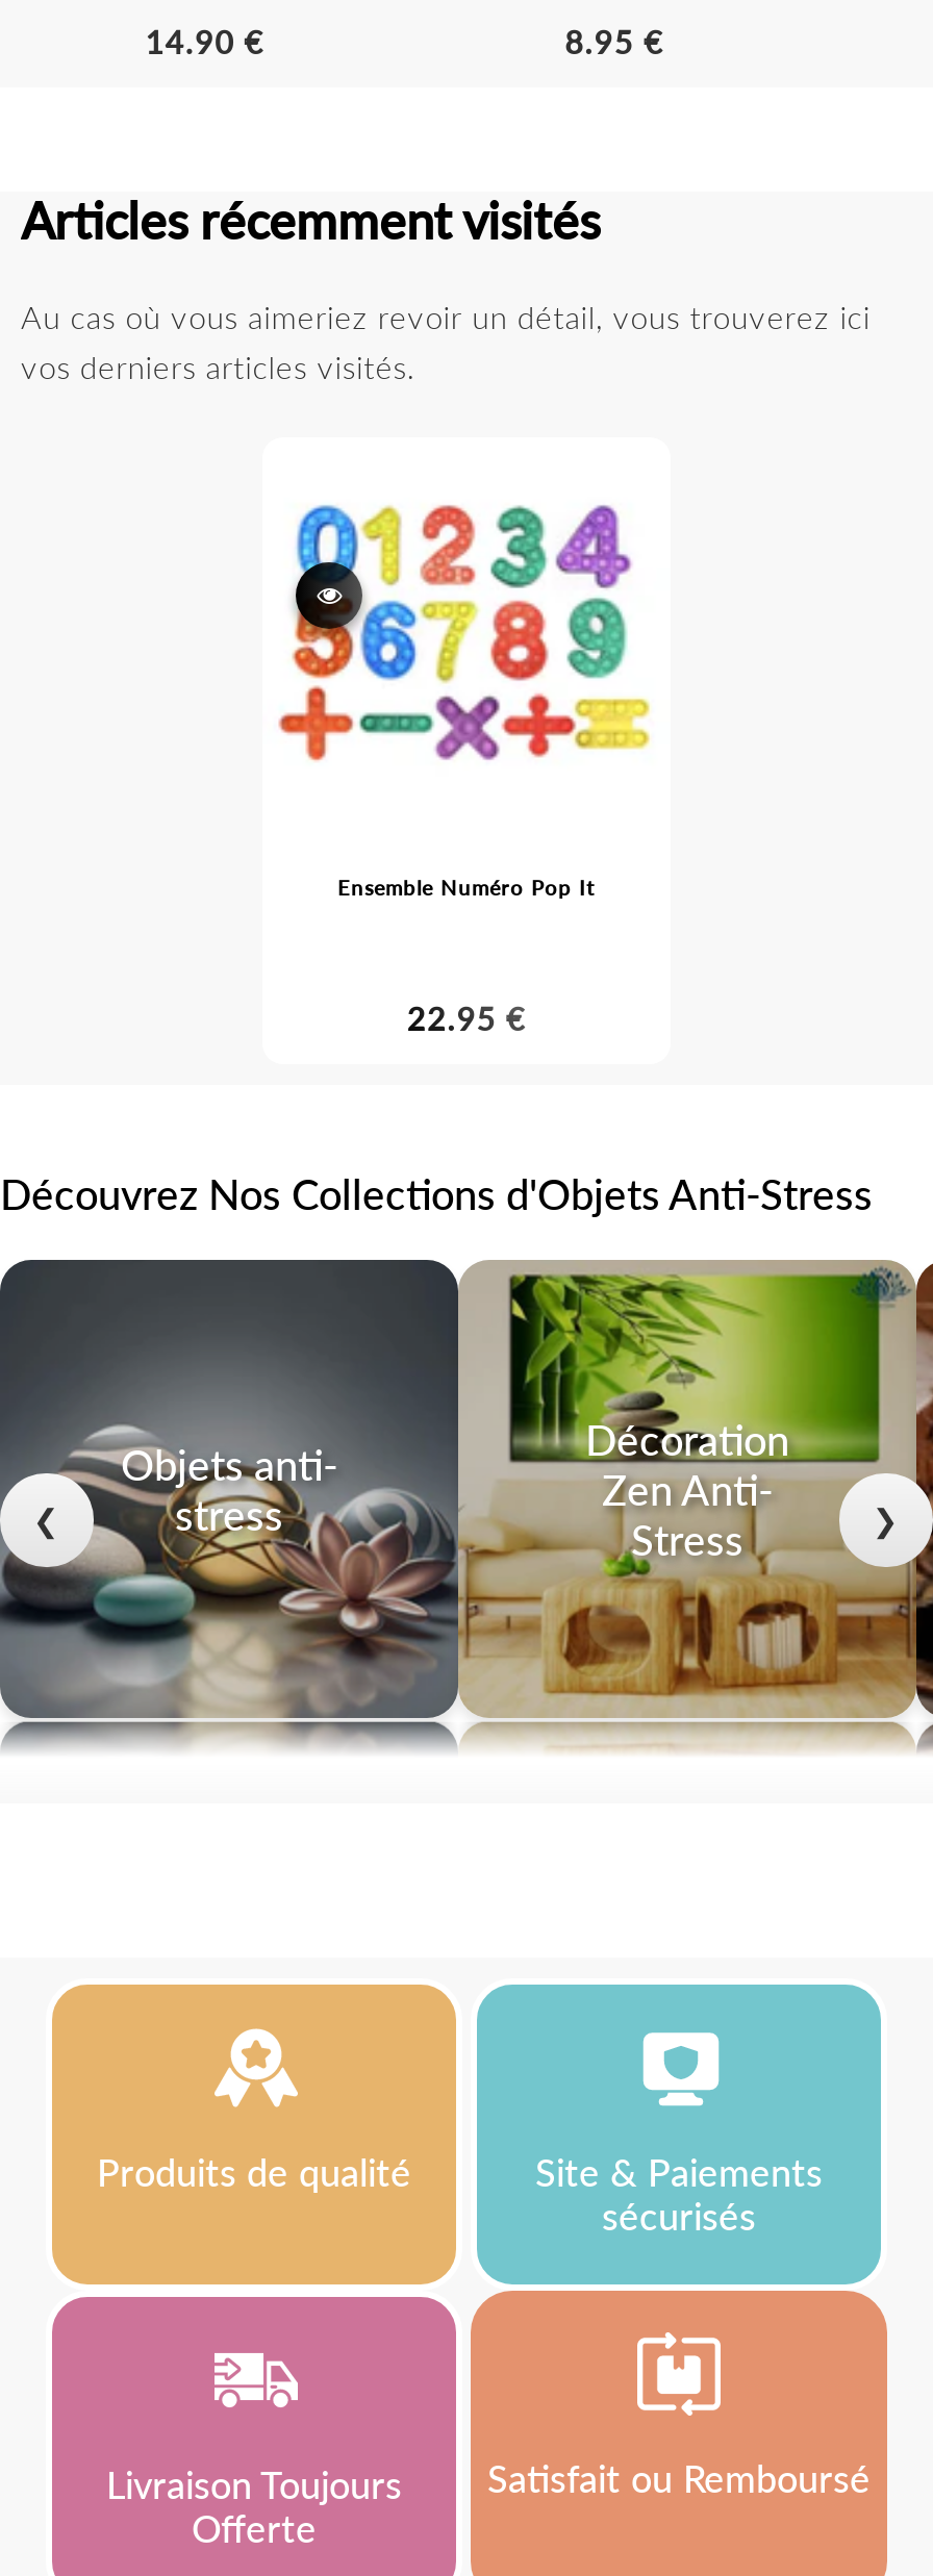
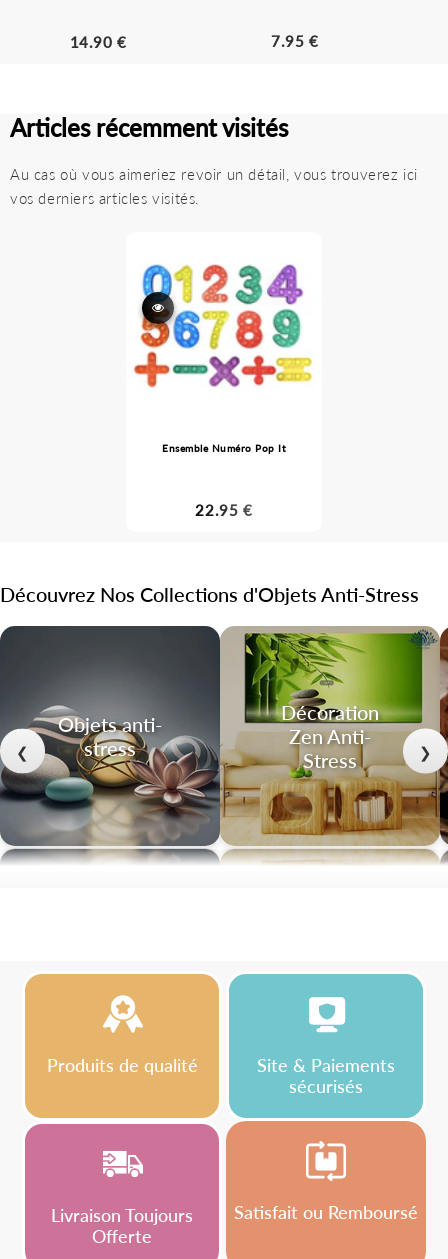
- 8.95 €
+ 7.95 €
